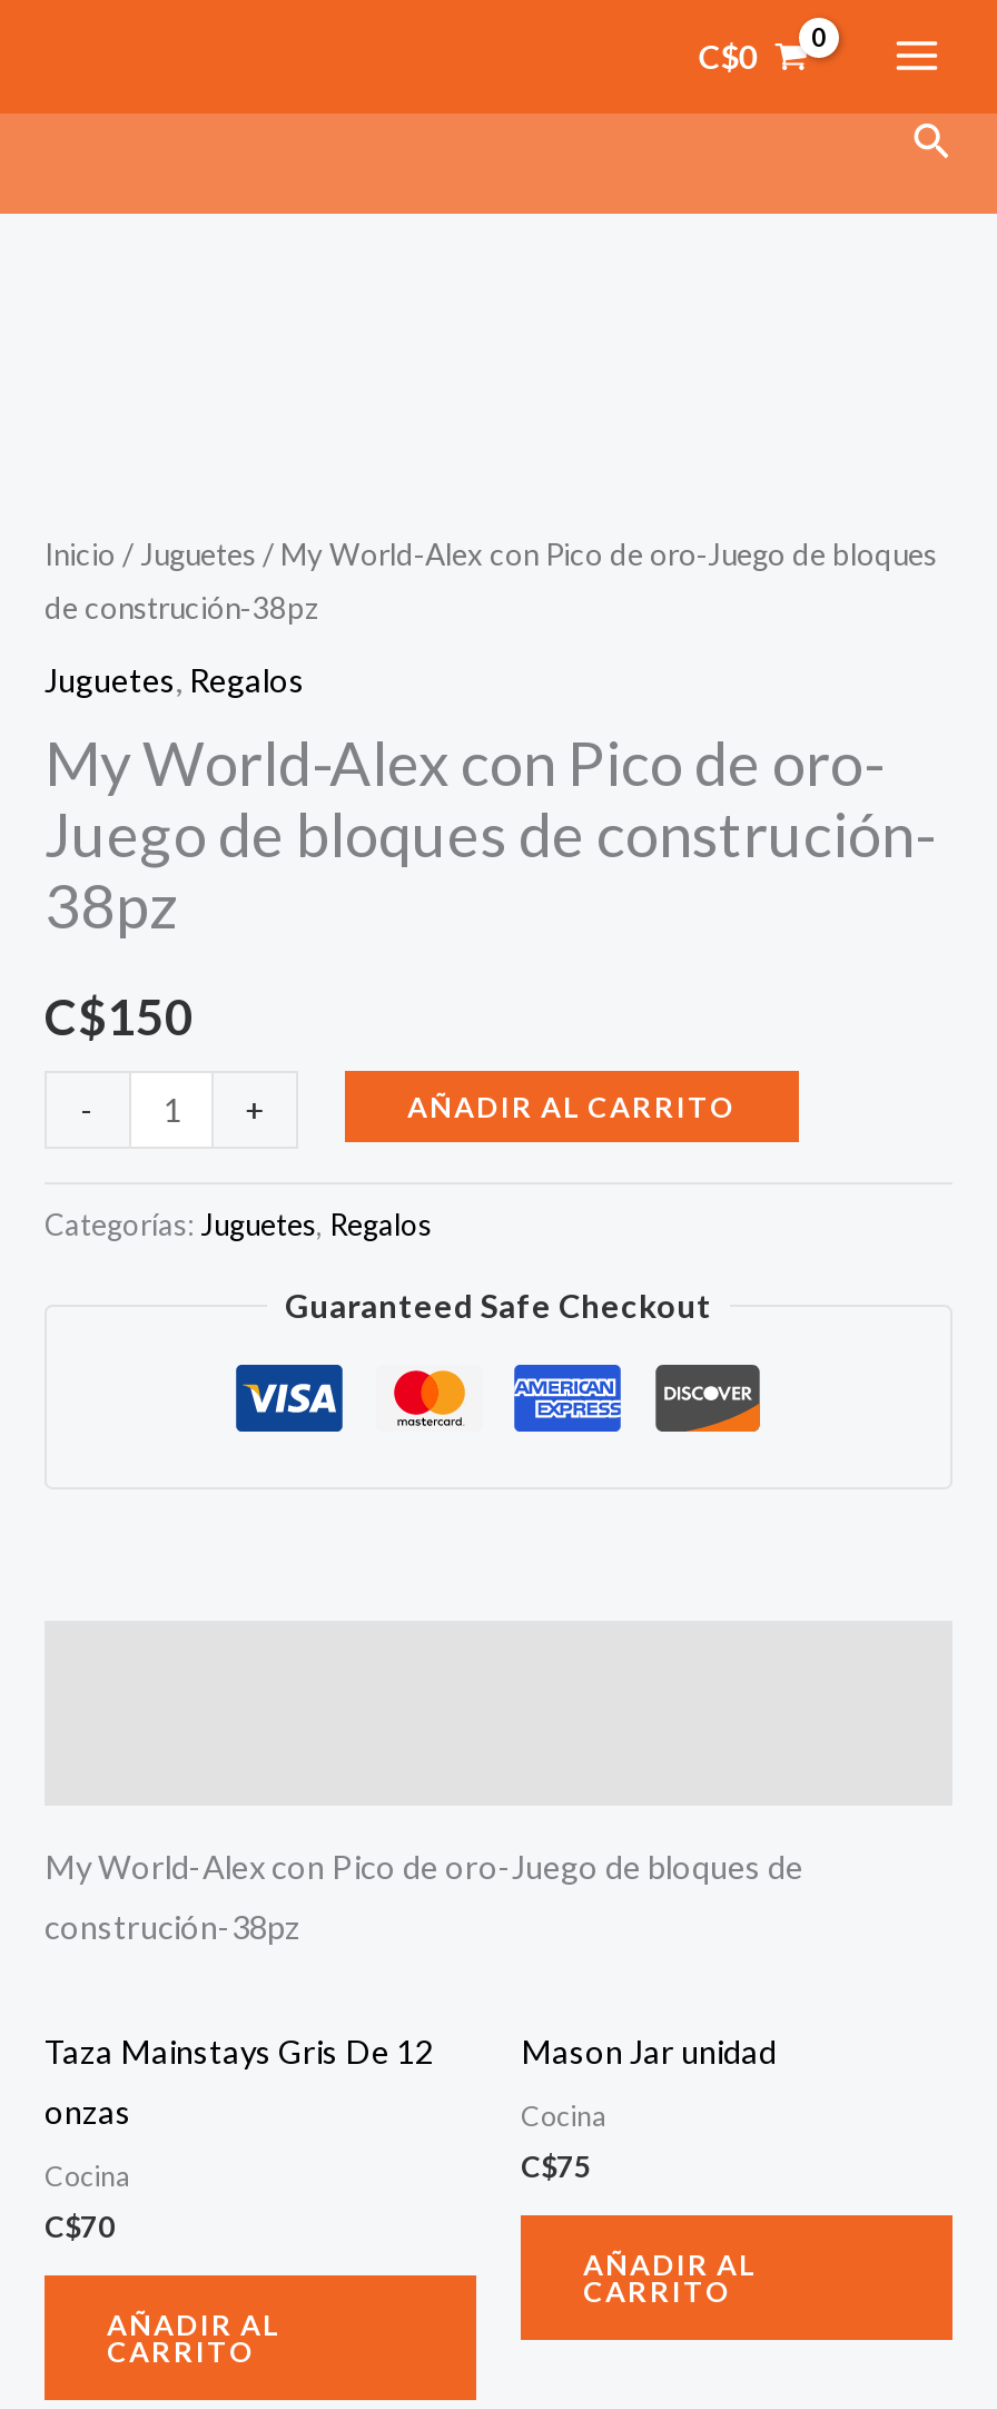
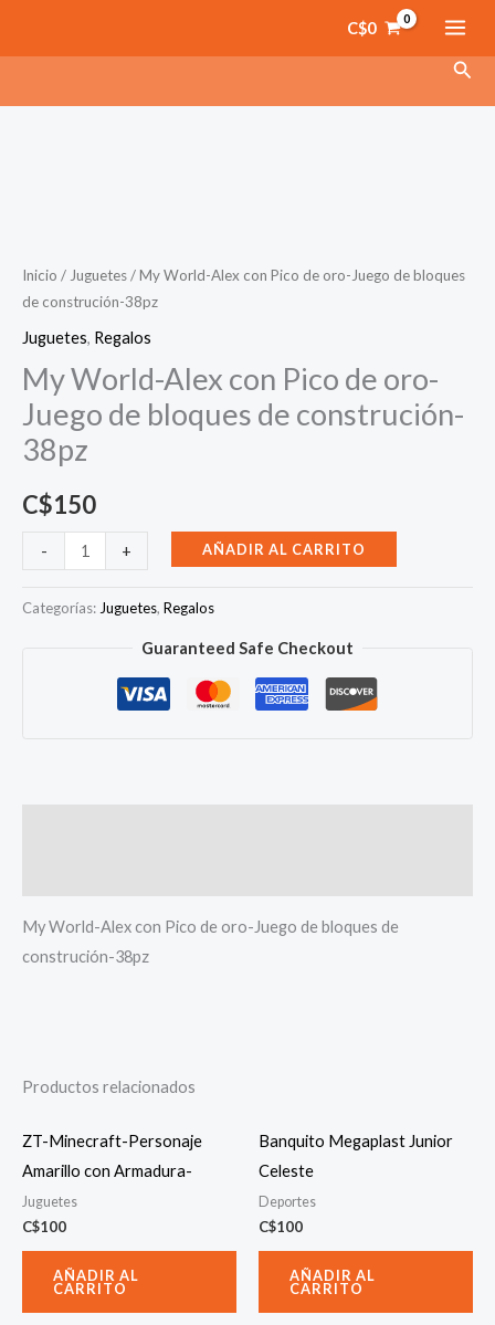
- Taza Mainstays Gris De 12
- onzas
- Cocina
- C$70
+ Productos relacionados
+ ZT-Minecraft-Personaje
+ Amarillo con Armadura-
+ Juguetes
+ C$100

- Mason Jar unidad
- Cocina
- C$75
+ Banquito Megaplast Junior
+ Celeste
+ Deportes
+ C$100

moved down: AÑADIR AL | CARRITO
